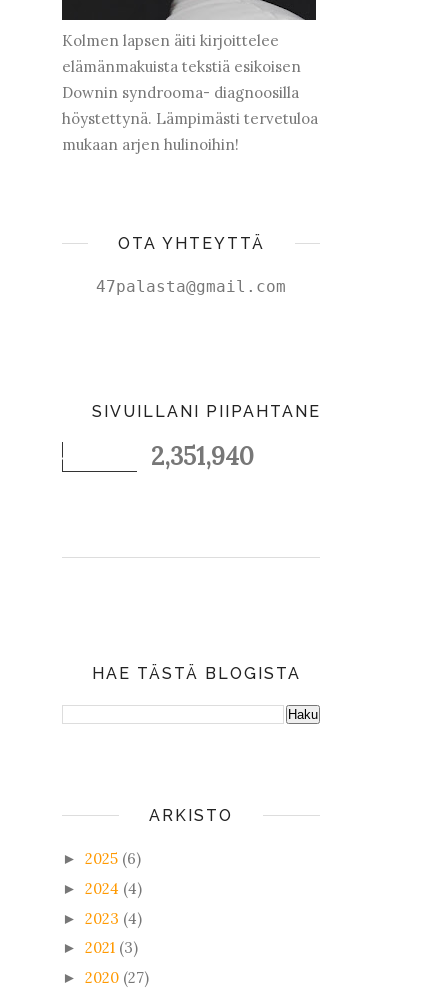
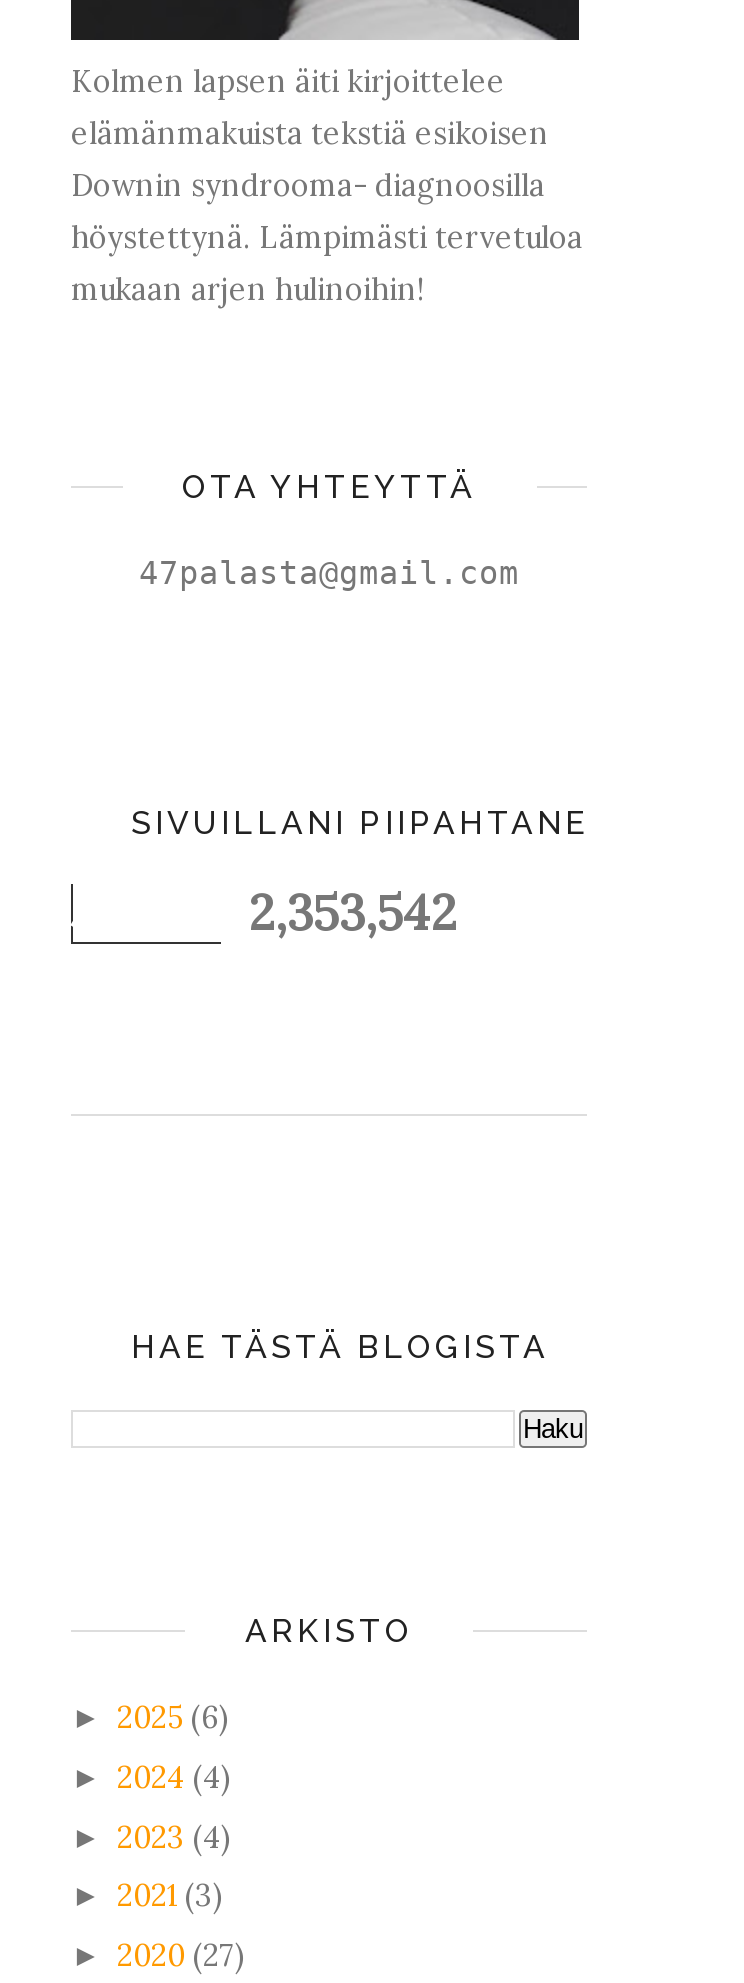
- 2,351,940
+ 2,353,542
